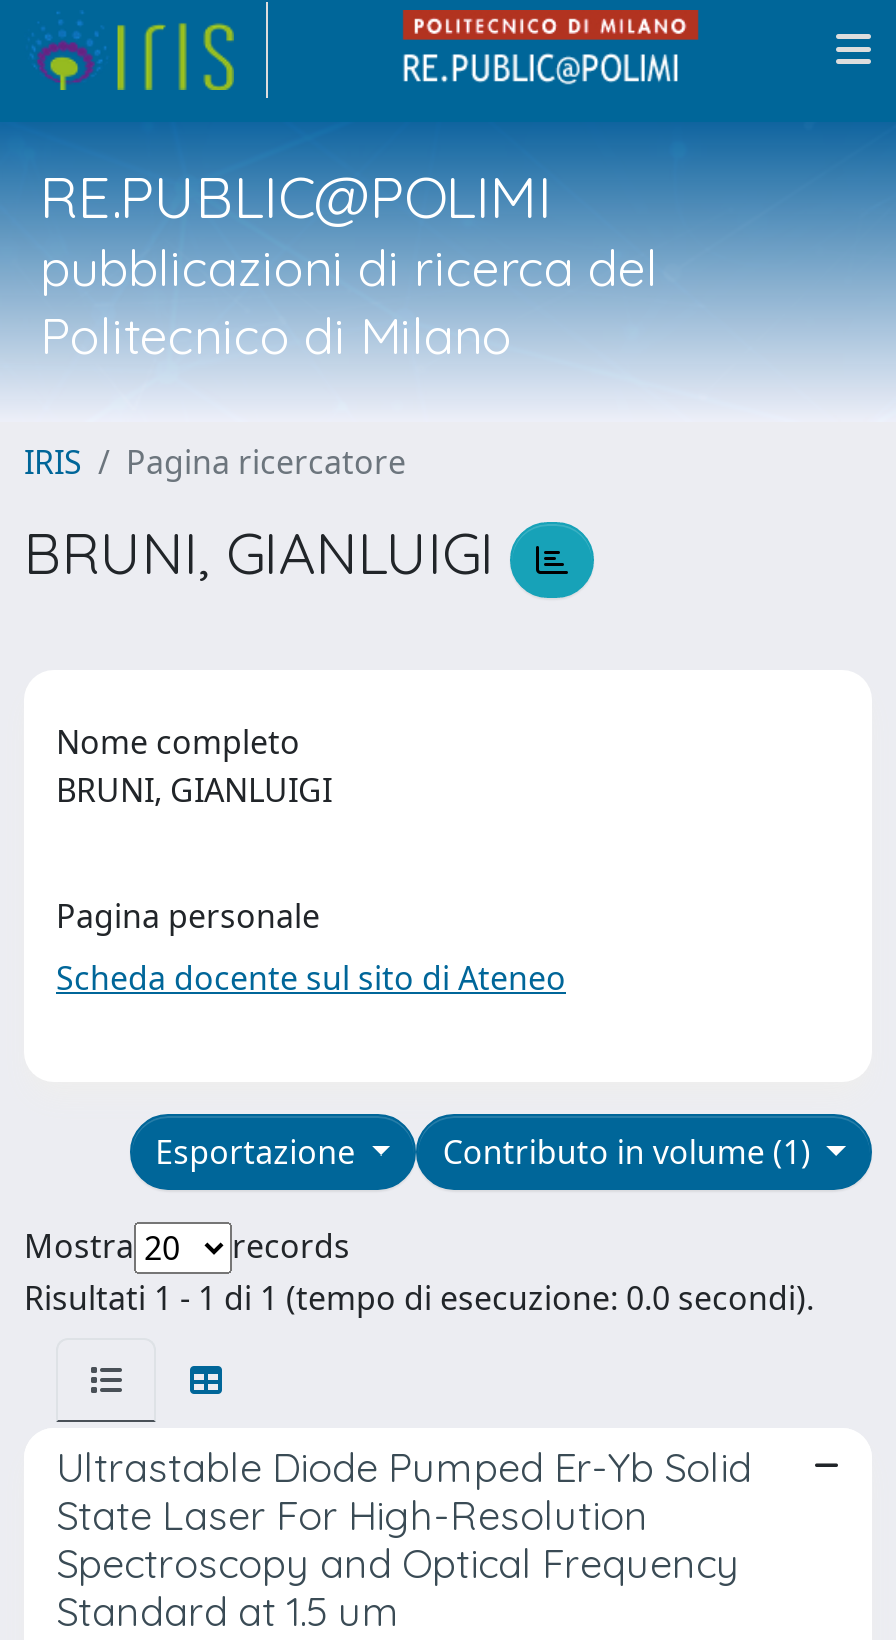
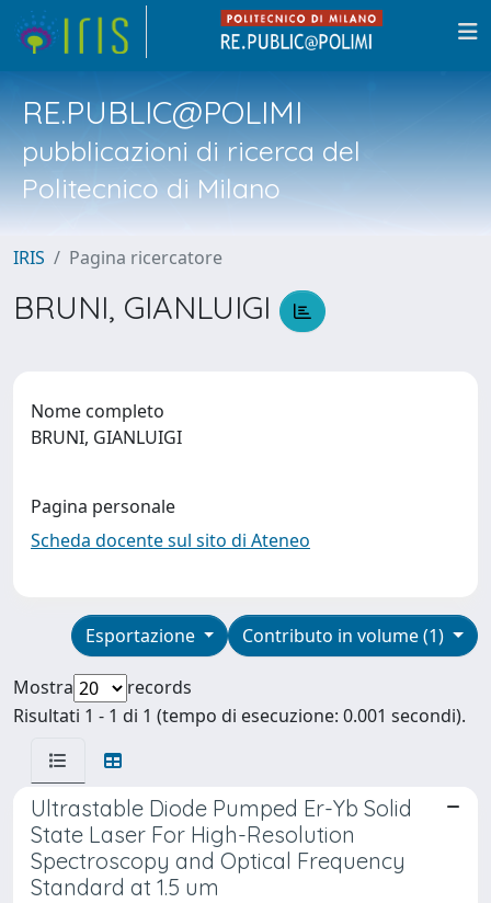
- Risultati 1 - 1 di 1 (tempo di esecuzione: 0.0 secondi).
+ Risultati 1 - 1 di 1 (tempo di esecuzione: 0.001 secondi).
